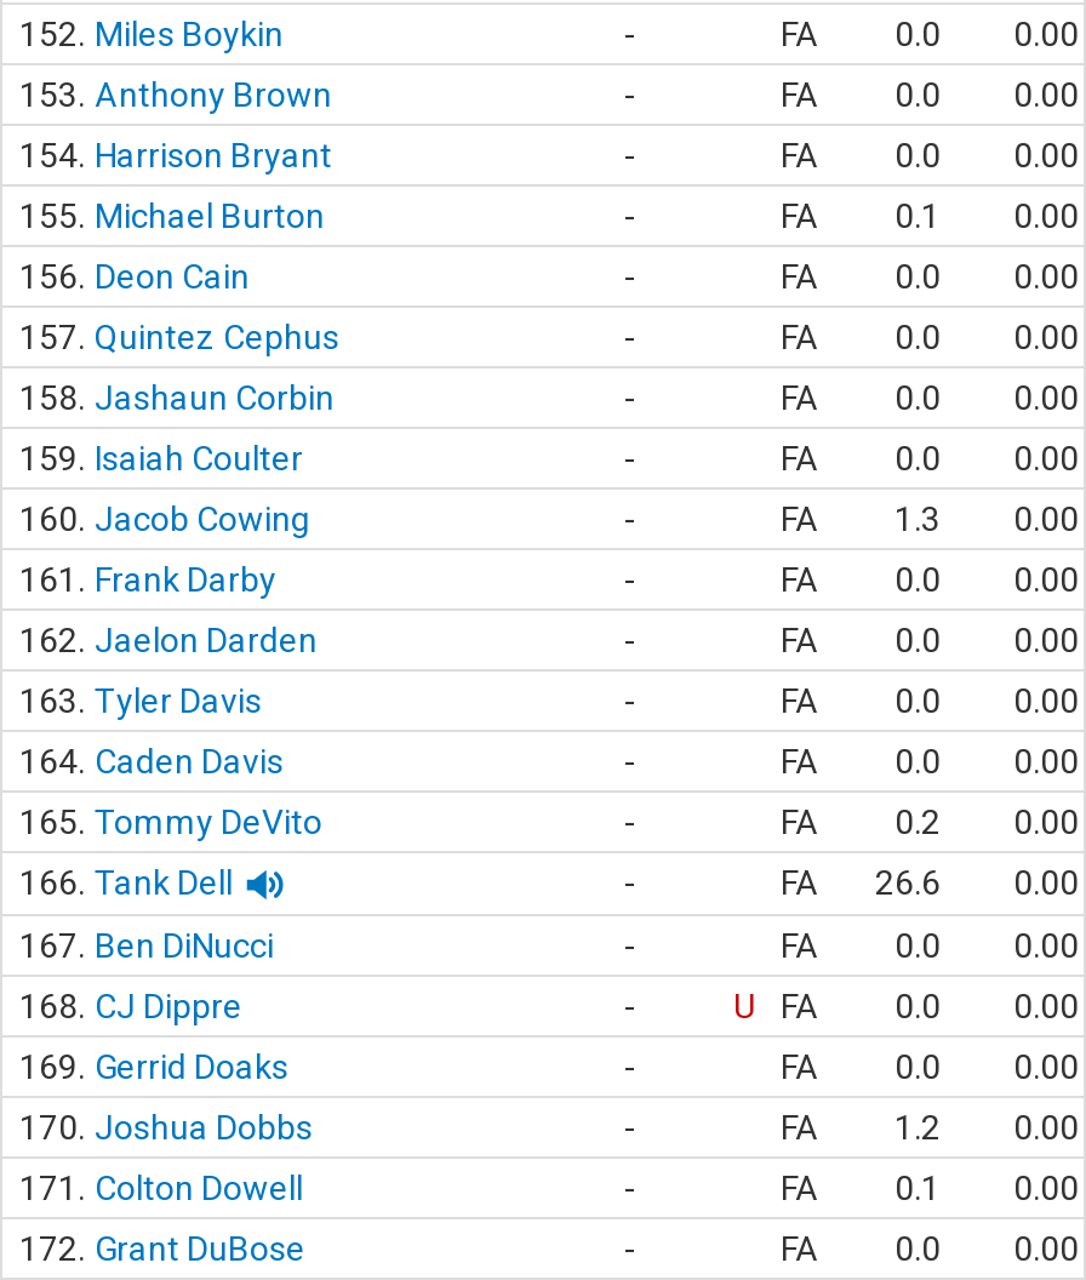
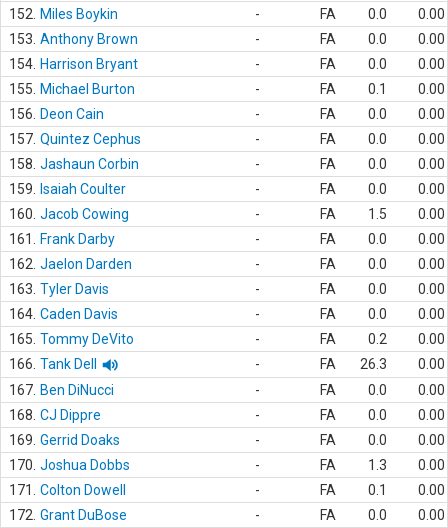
- FA 1.3 0.00
+ FA 1.5 0.00

- FA 26.6 0.00
+ FA 26.3 0.00

- U

- FA 1.2 0.00
+ FA 1.3 0.00
